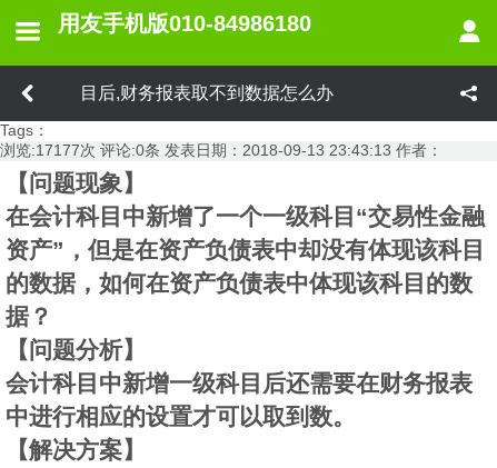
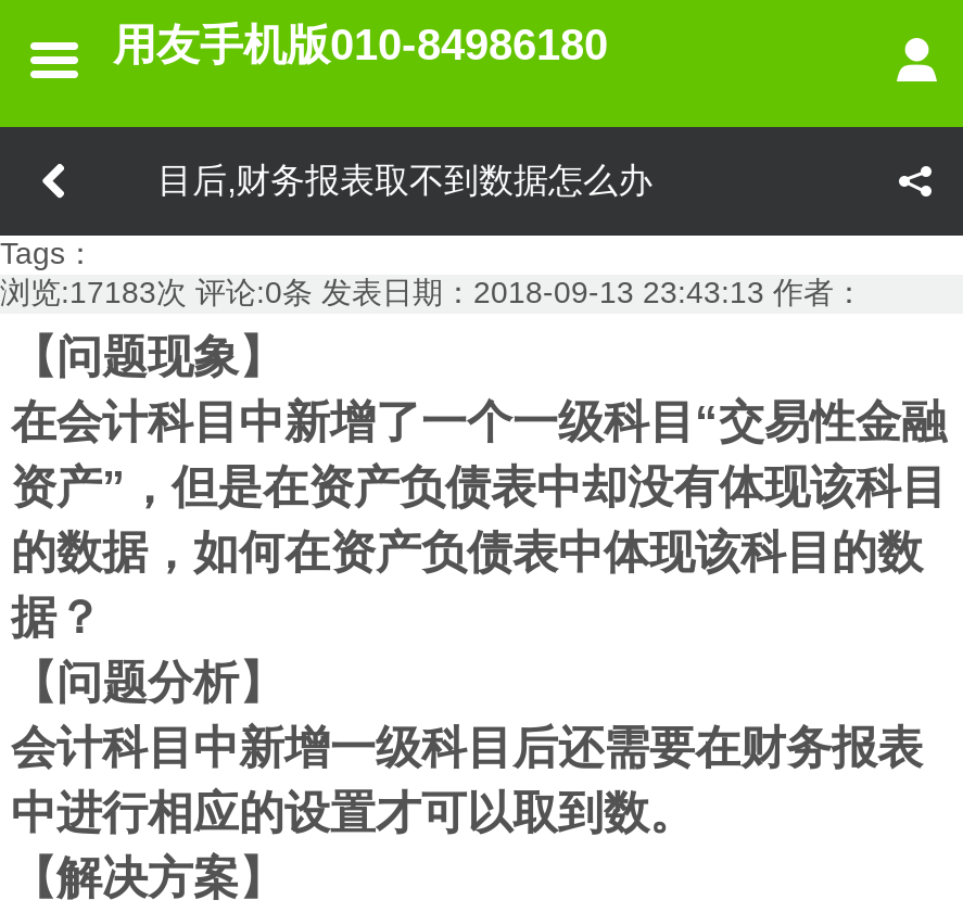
- 浏览:17177次 评论:0条 发表日期：2018-09-13 23:43:13作者：
+ 浏览:17183次 评论:0条 发表日期：2018-09-13 23:43:13作者：
